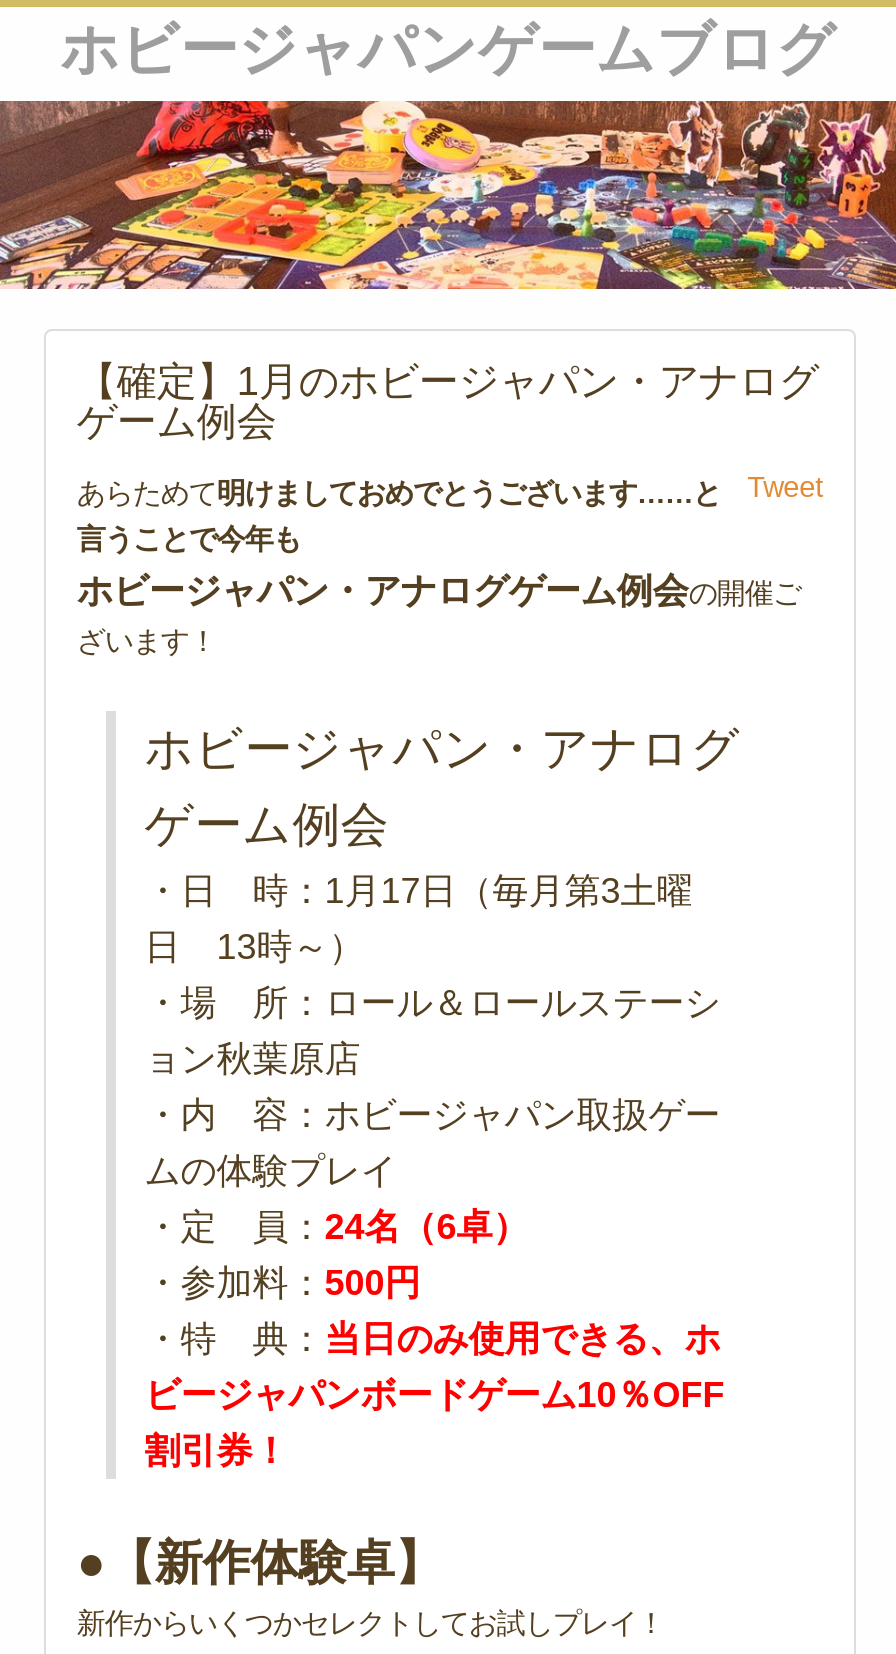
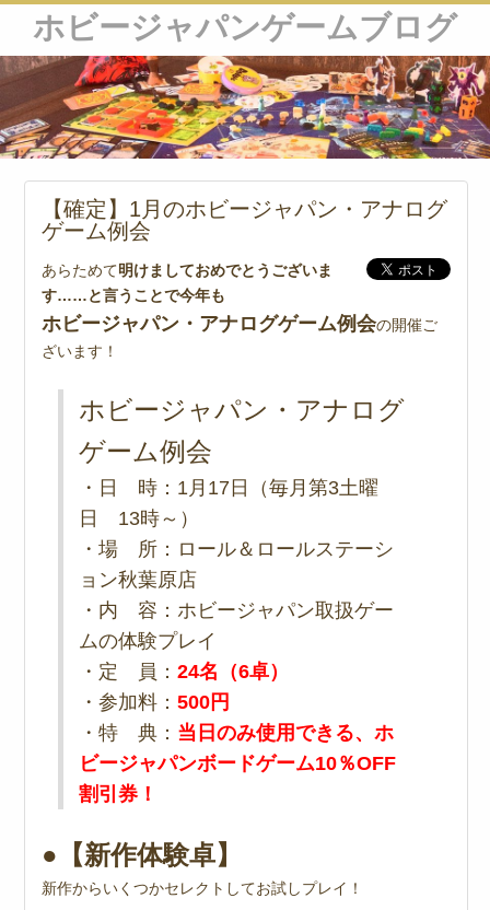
- Tweet
- あらためて明けましておめでとうございます……と
- 言うことで今年も
+ あらためて明けましておめでとうございま
+ す……と言うことで今年も
